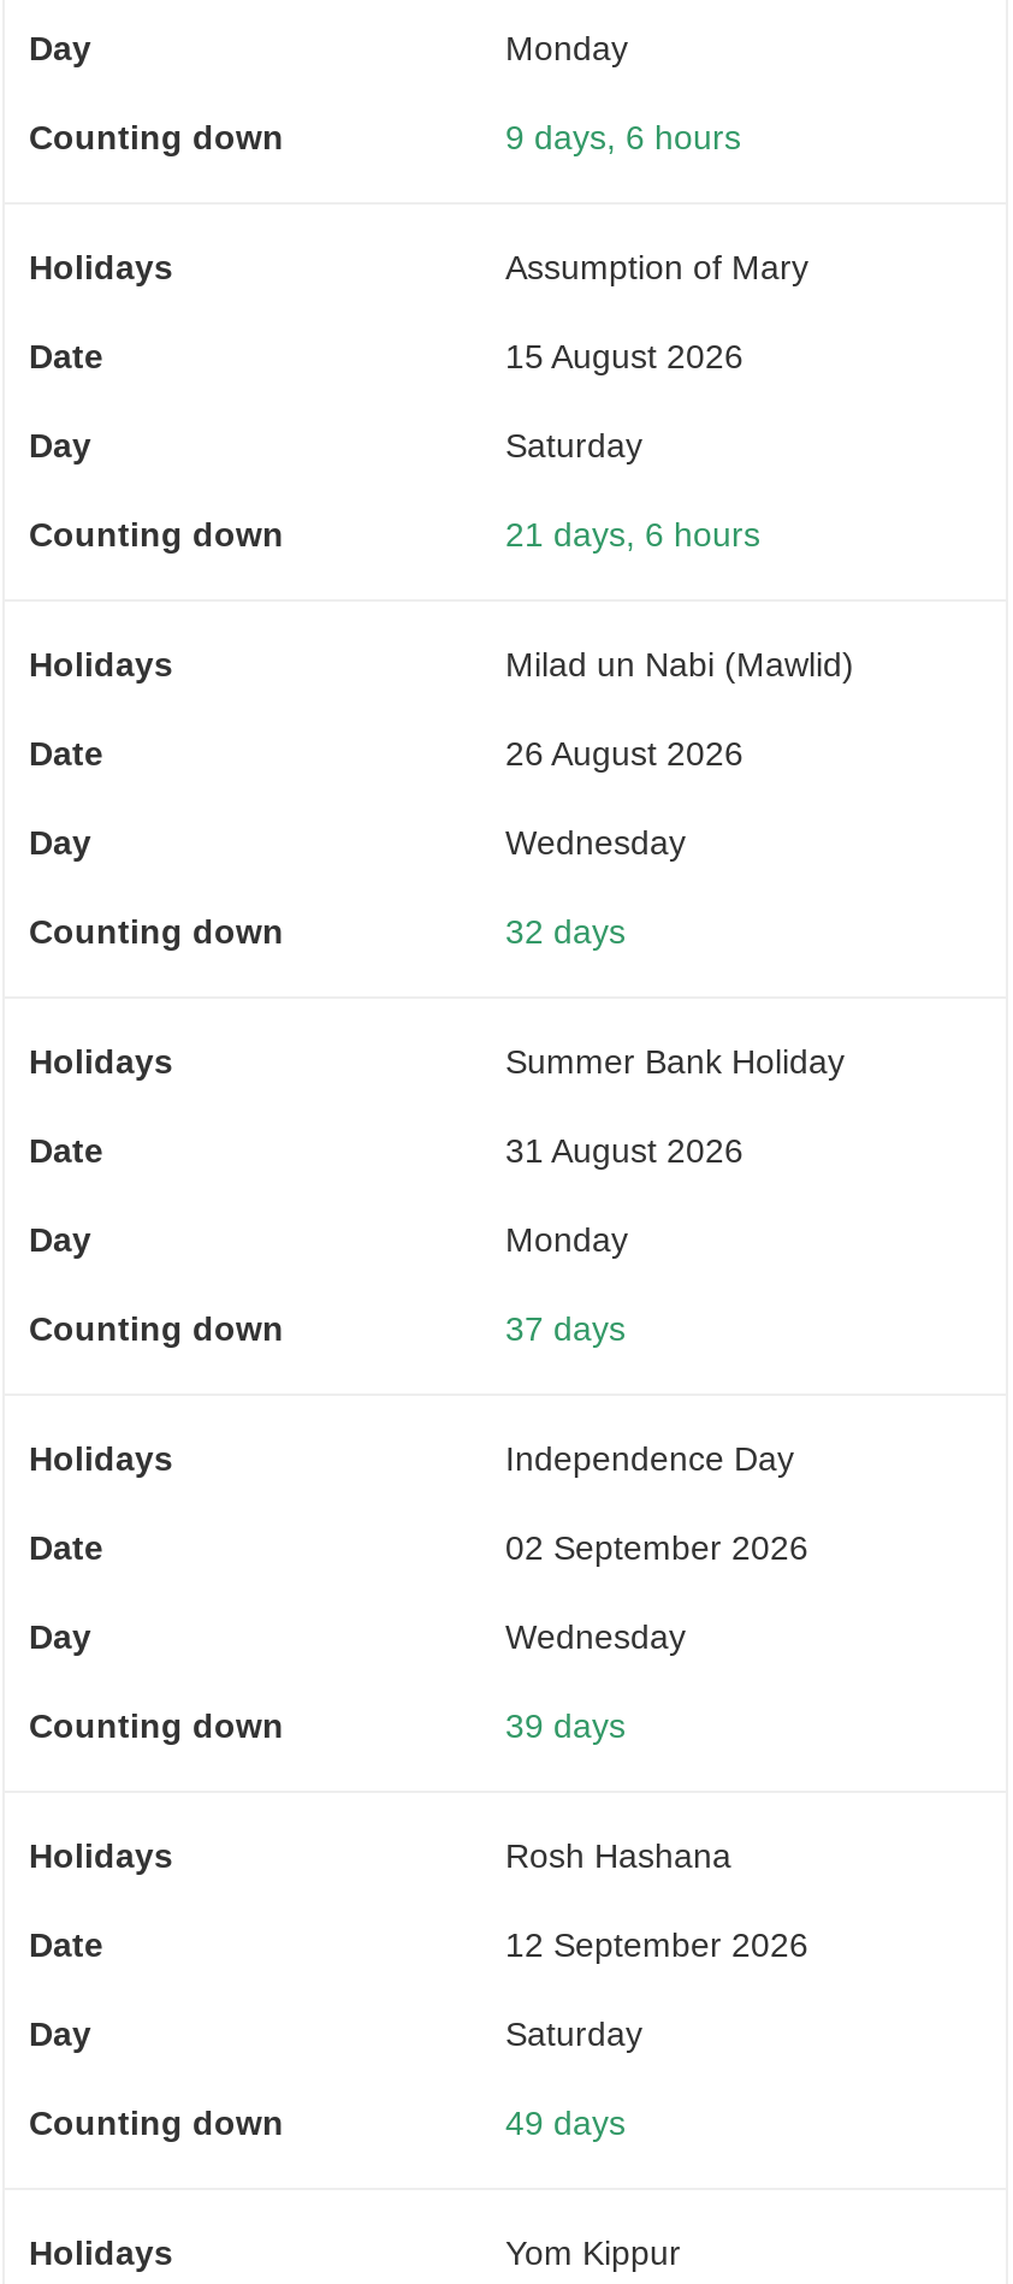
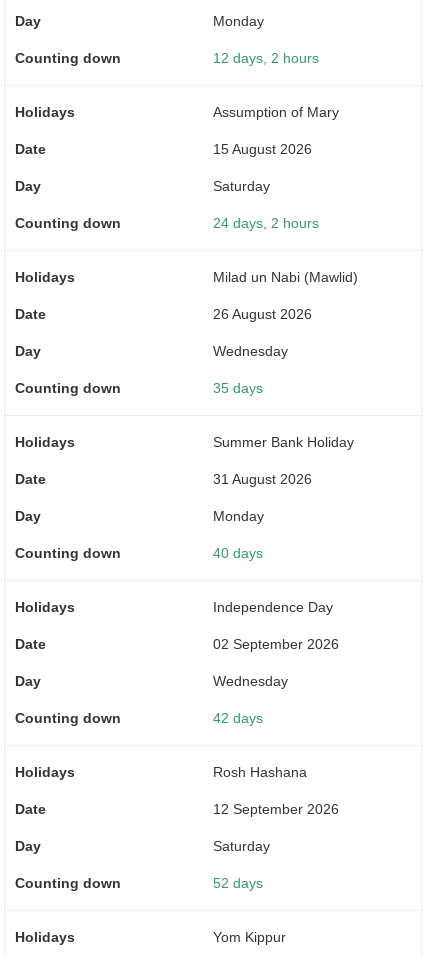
- 9 days, 6 hours
+ 12 days, 2 hours

- 21 days, 6 hours
+ 24 days, 2 hours

- 32 days
+ 35 days

- 37 days
+ 40 days

- 39 days
+ 42 days

- 49 days
+ 52 days
